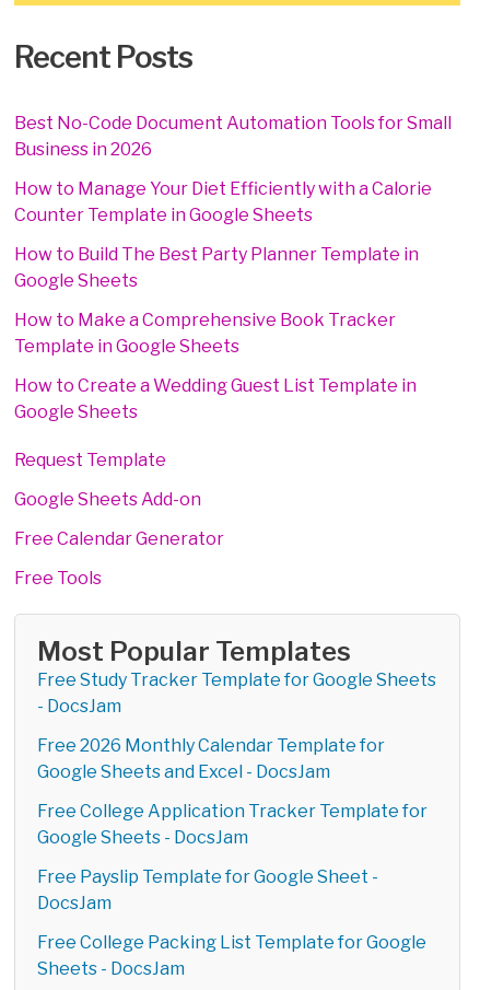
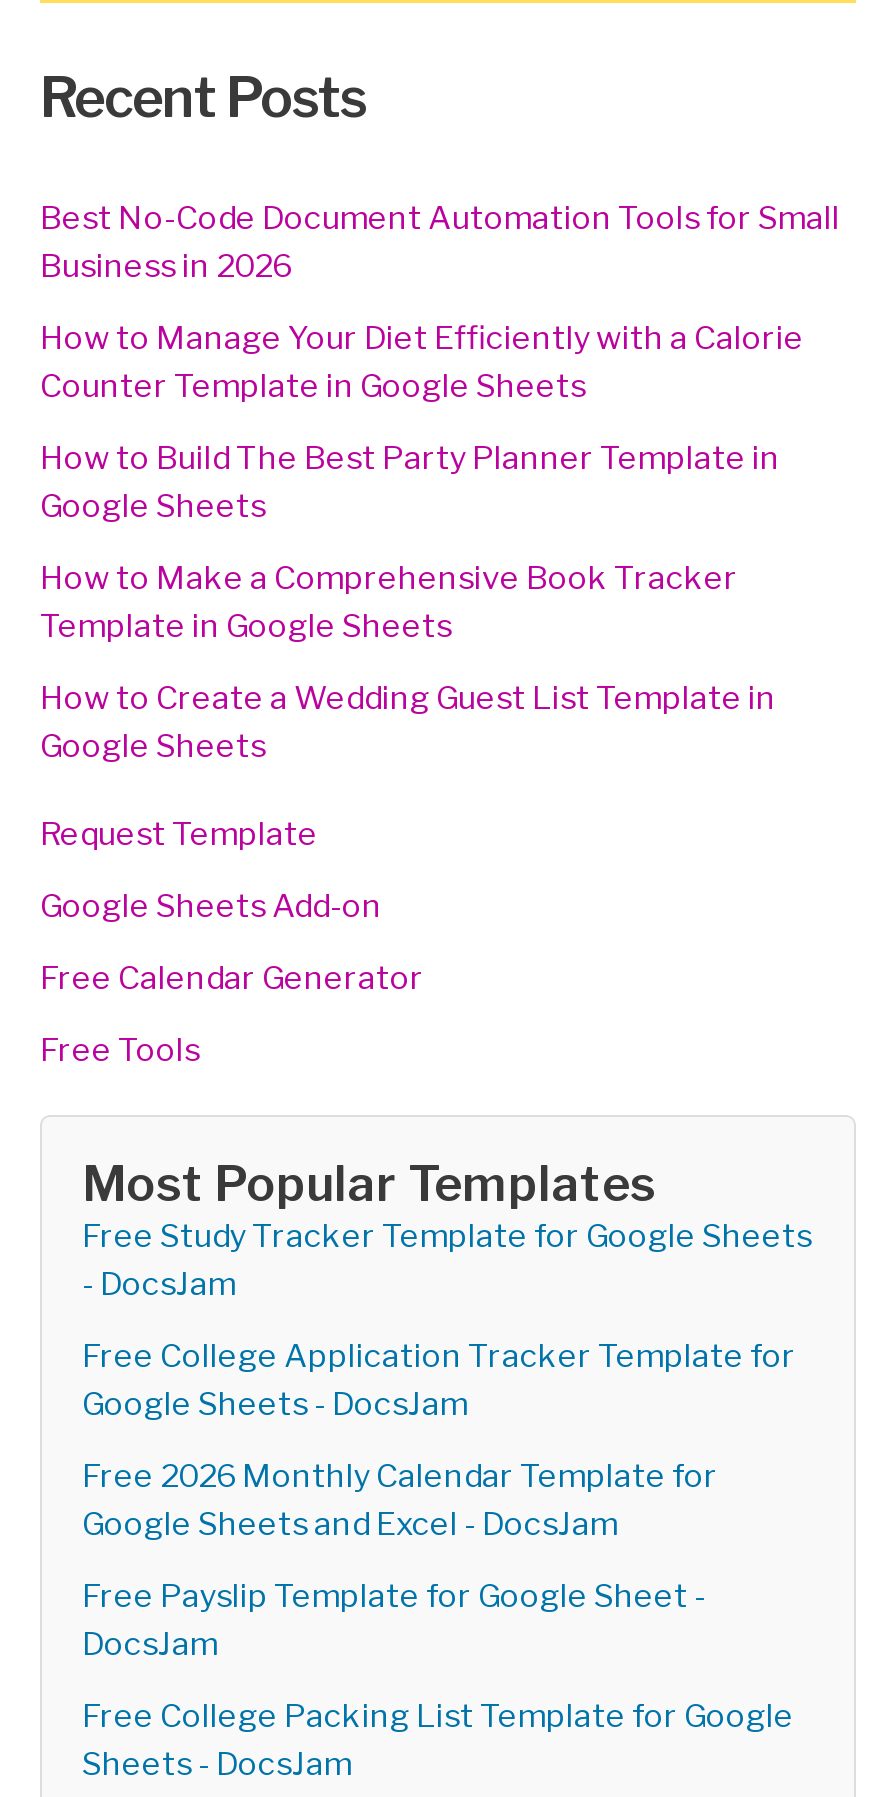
moved down: Free 2026 Monthly Calendar Template for | Google Sheets and Excel - DocsJam

moved up: Free College Application Tracker Template for | Google Sheets - DocsJam
